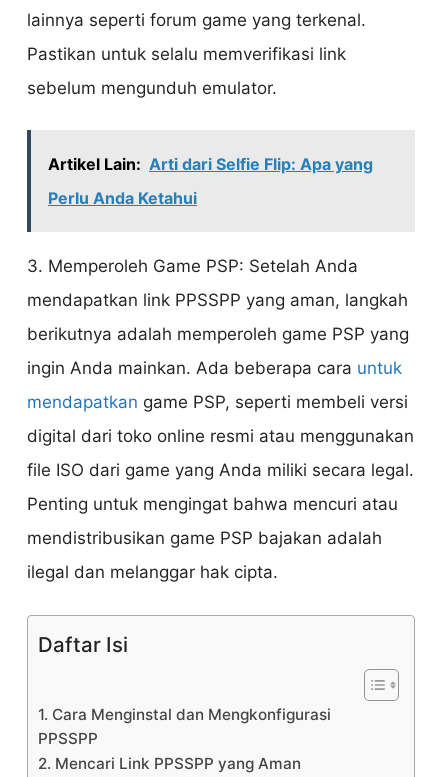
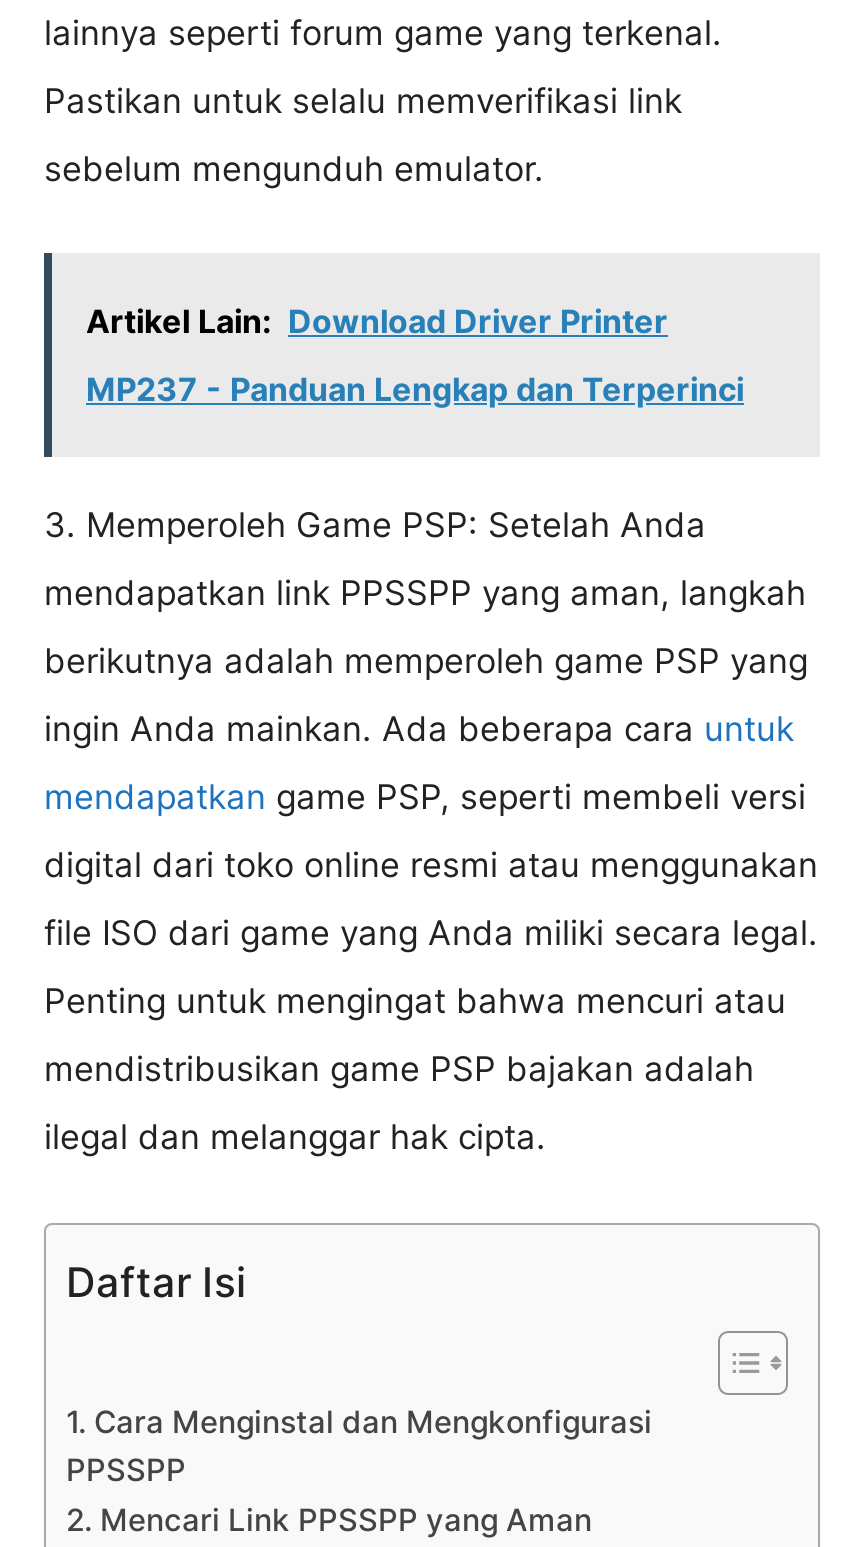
- Artikel Lain: Arti dari Selfie Flip: Apa yang
+ Artikel Lain: Download Driver Printer

- Perlu Anda Ketahui
+ MP237 - Panduan Lengkap dan Terperinci
